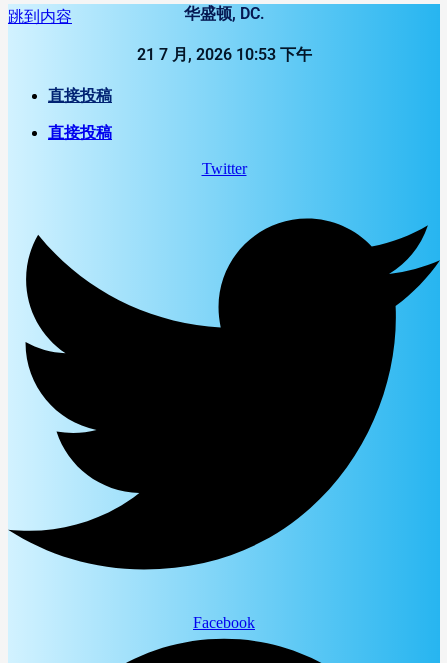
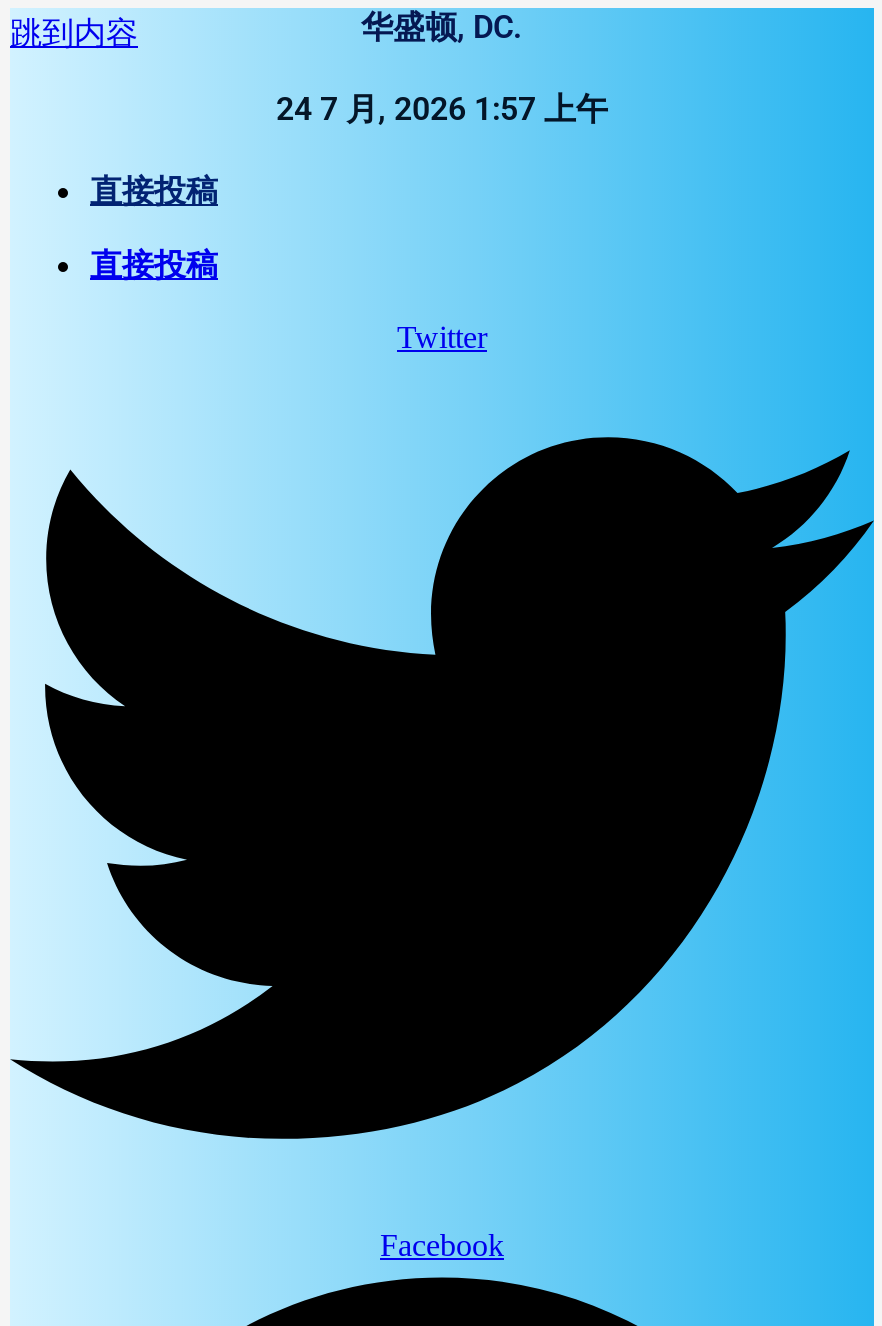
- 21 7 月, 2026 10:53 下午
+ 24 7 月, 2026 1:57 上午
